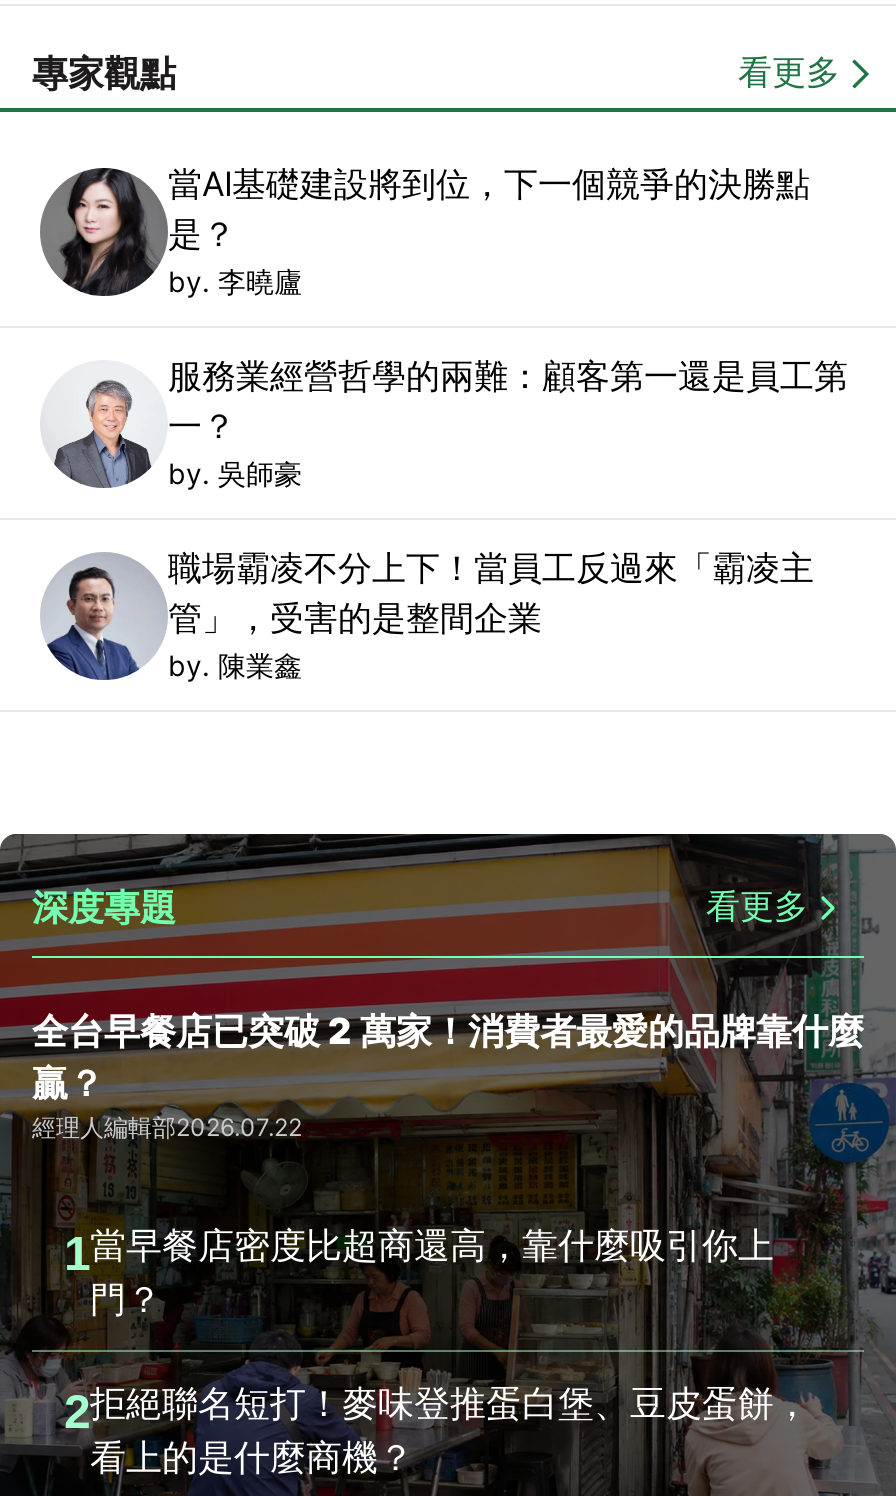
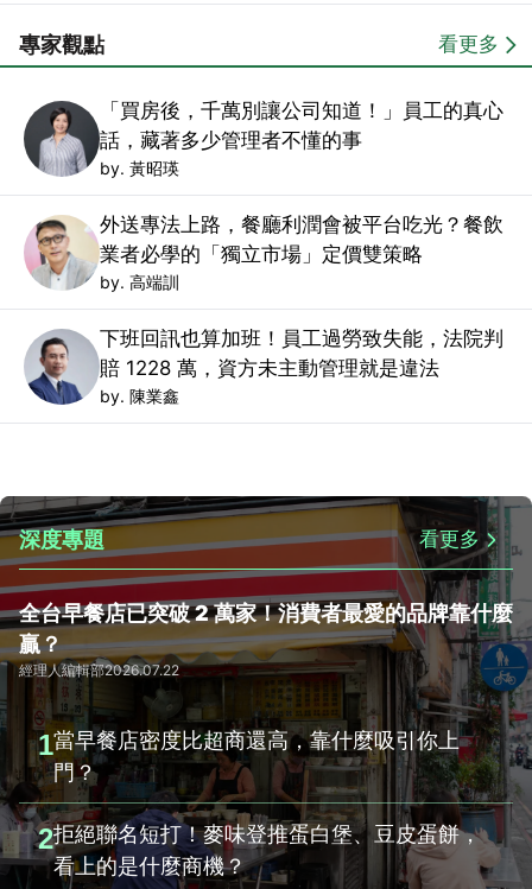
- [image]
- 當AI基礎建設將到位，下一個競爭的決勝點
- 是？
- by. 李曉廬
+ [image]
+ 「買房後，千萬別讓公司知道！」員工的真心
+ 話，藏著多少管理者不懂的事
+ by. 黃昭瑛

- [image]
- 服務業經營哲學的兩難：顧客第一還是員工第
- 一？
- by. 吳師豪
+ [image]
+ 外送專法上路，餐廳利潤會被平台吃光？餐飲
+ 業者必學的「獨立市場」定價雙策略
+ by. 高端訓

- 職場霸凌不分上下！當員工反過來「霸凌主
- 管」，受害的是整間企業
+ 下班回訊也算加班！員工過勞致失能，法院判
+ 賠 1228 萬，資方未主動管理就是違法
